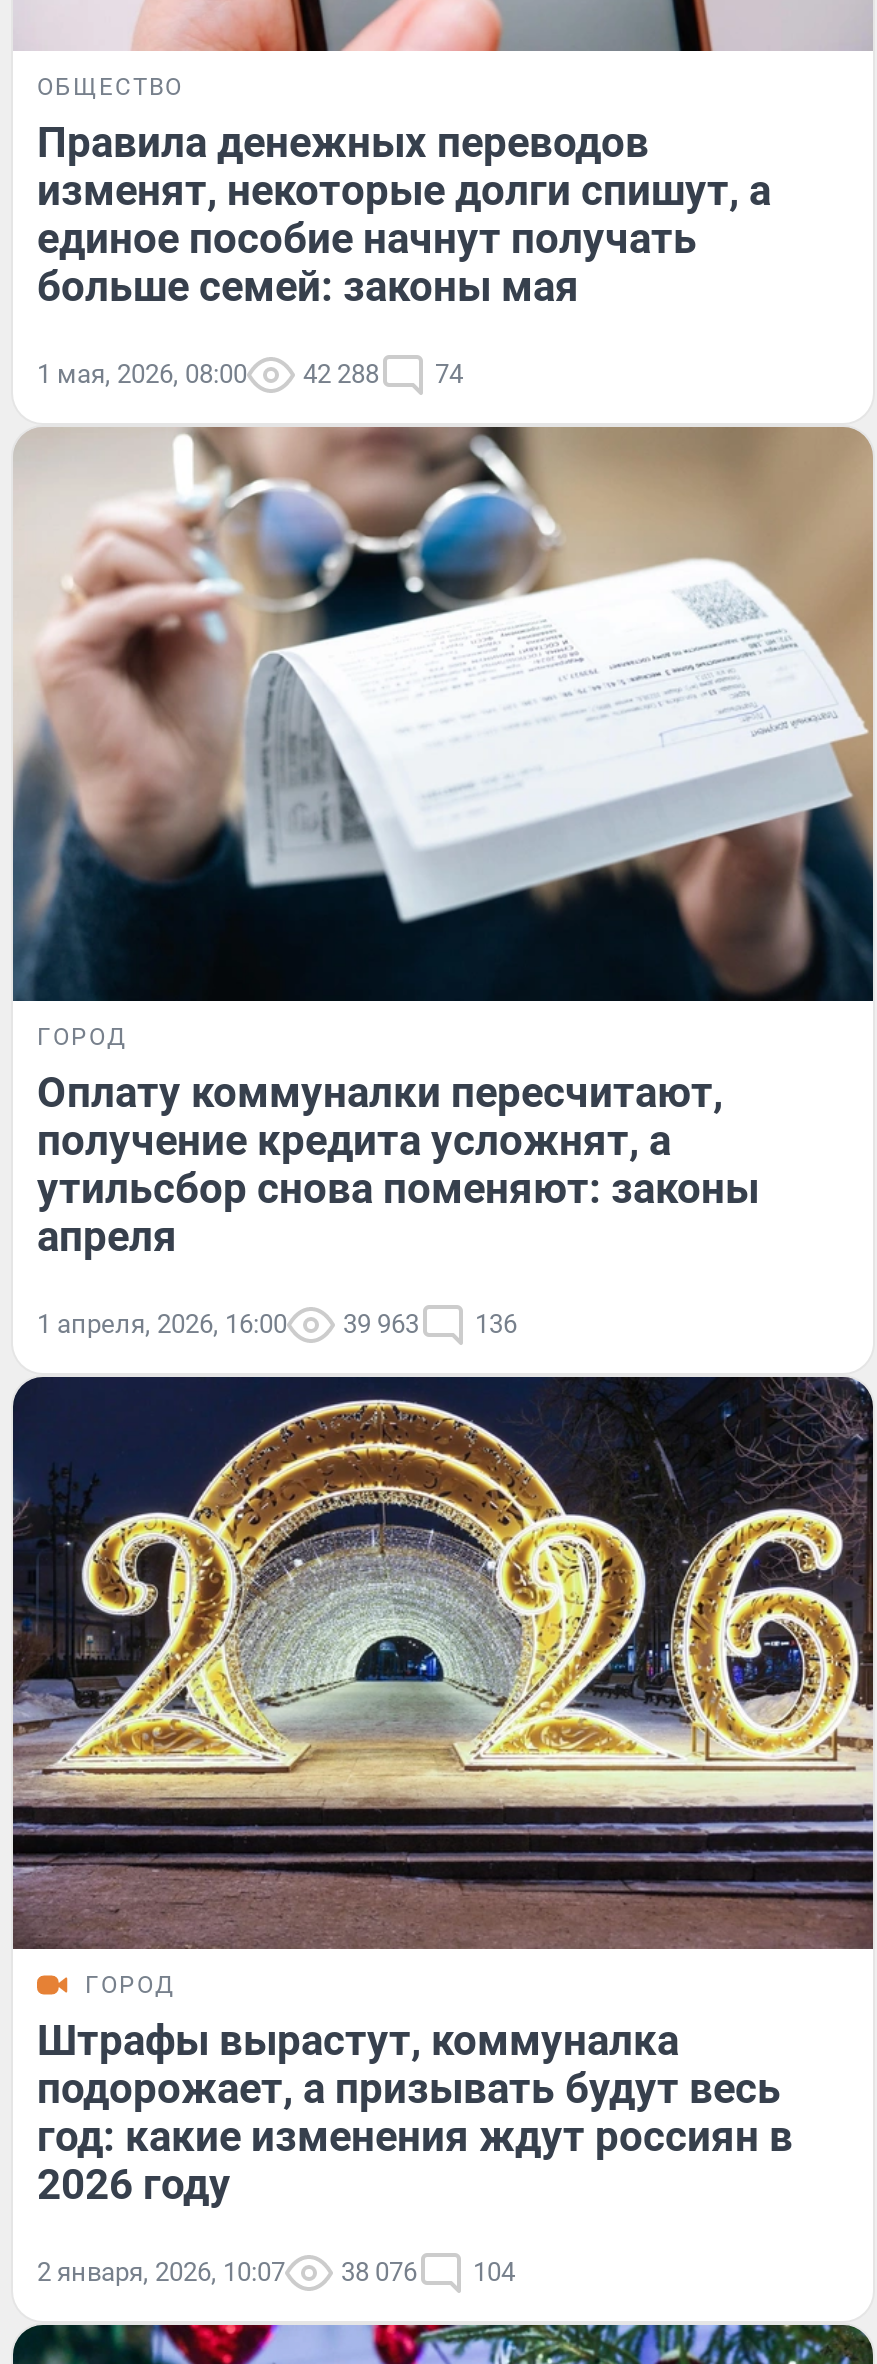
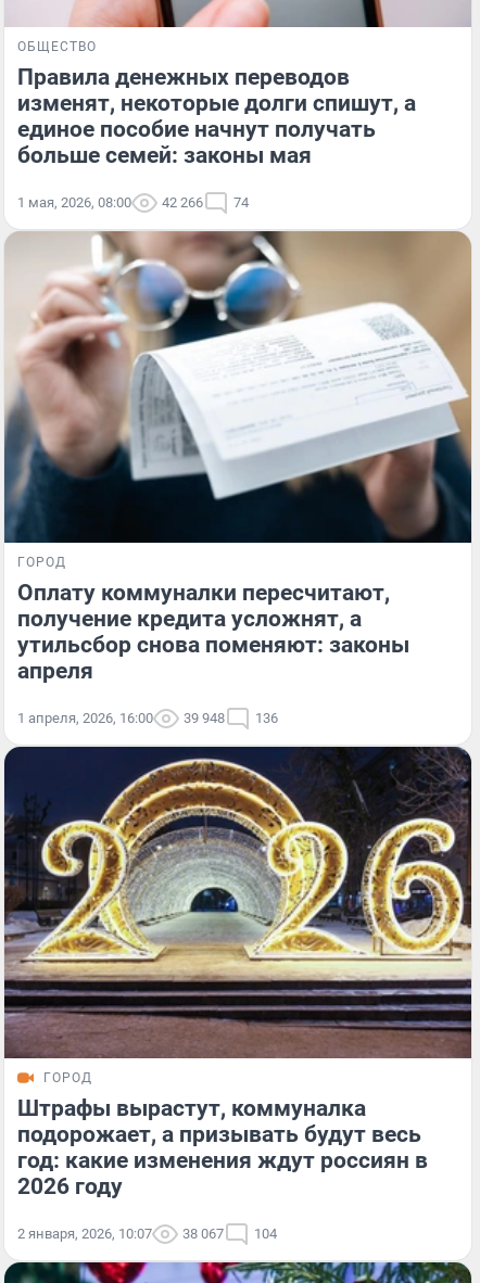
- 1 мая, 2026, 08:00 42 288 74
+ 1 мая, 2026, 08:00 42 266 74

- 1 апреля, 2026, 16:00 39 963 136
+ 1 апреля, 2026, 16:00 39 948 136

- 2 января, 2026, 10:07 38 076 104
+ 2 января, 2026, 10:07 38 067 104
